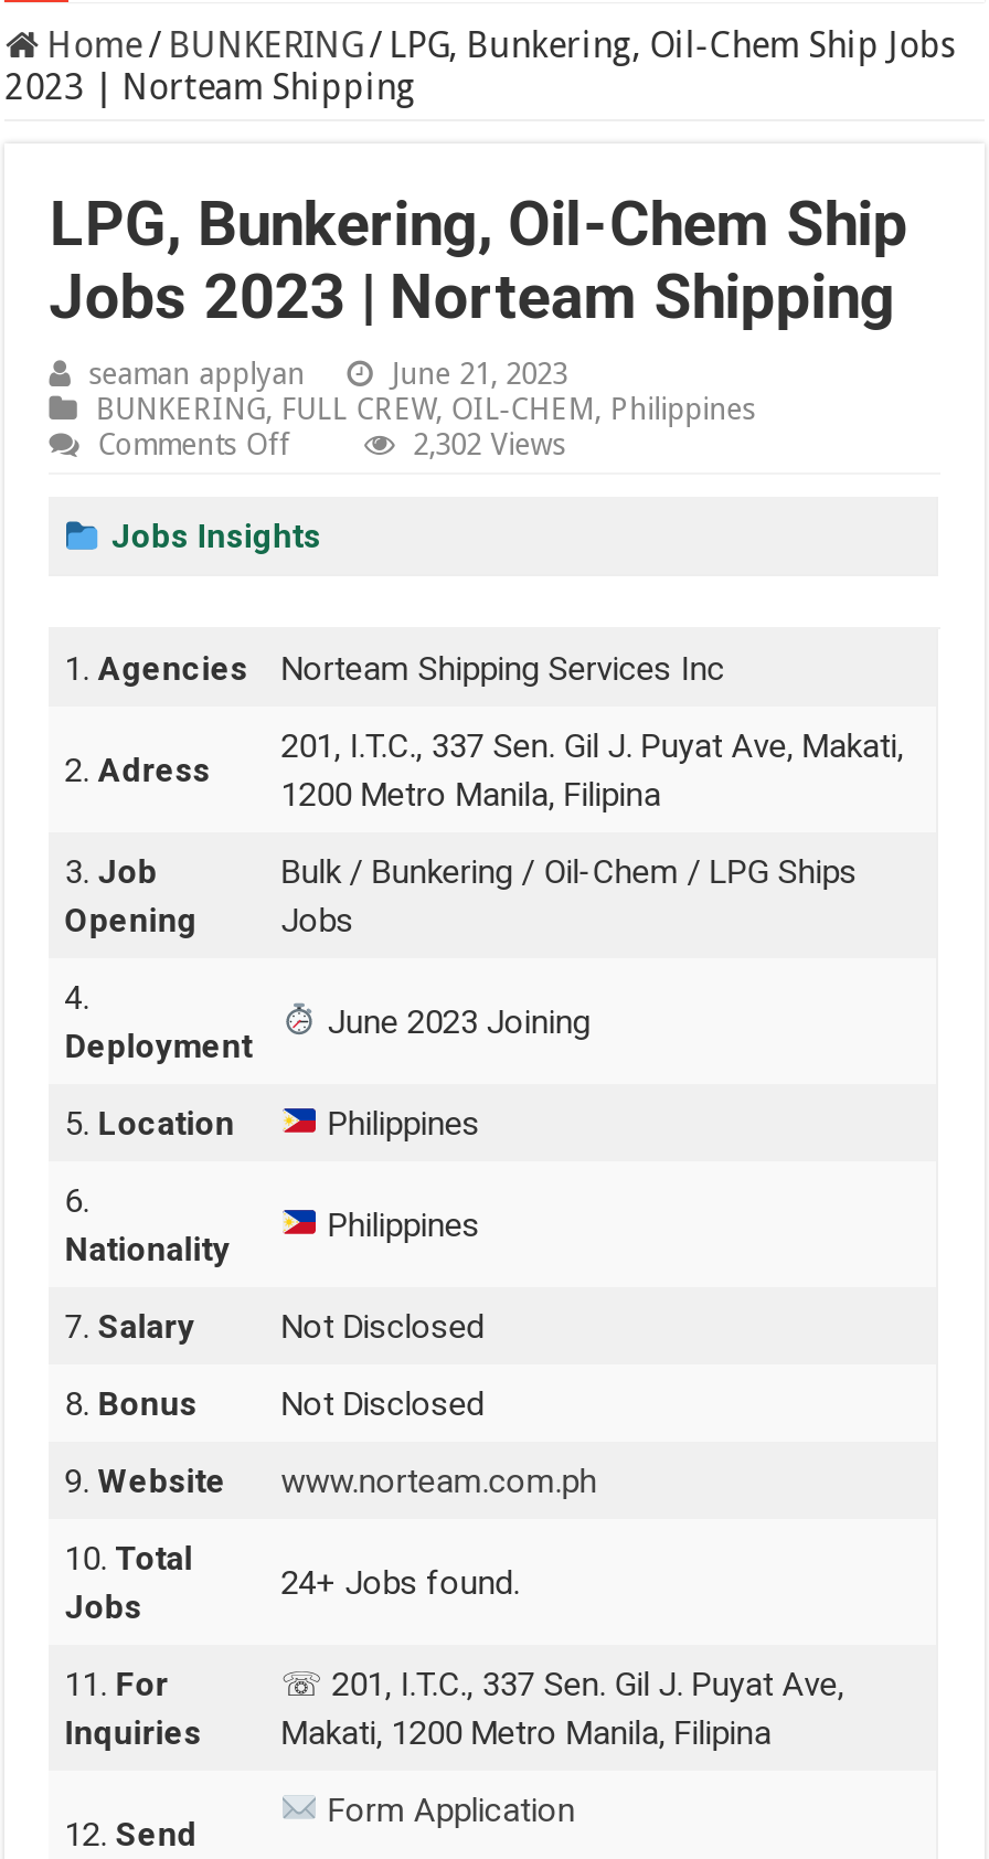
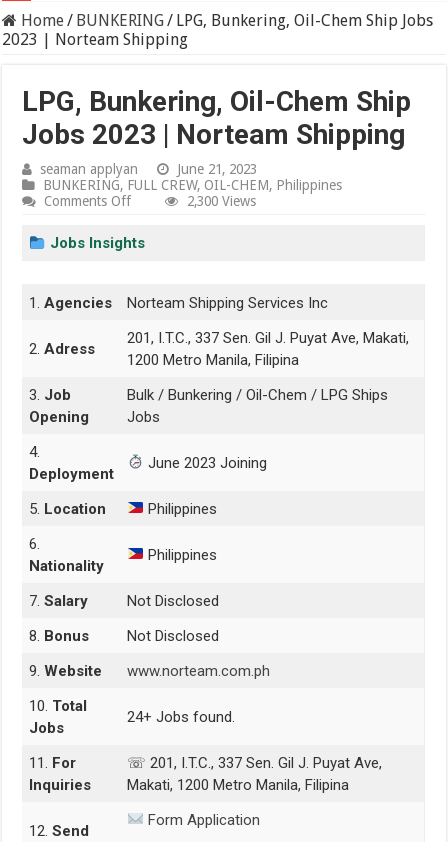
- 2,302 Views
+ 2,300 Views
